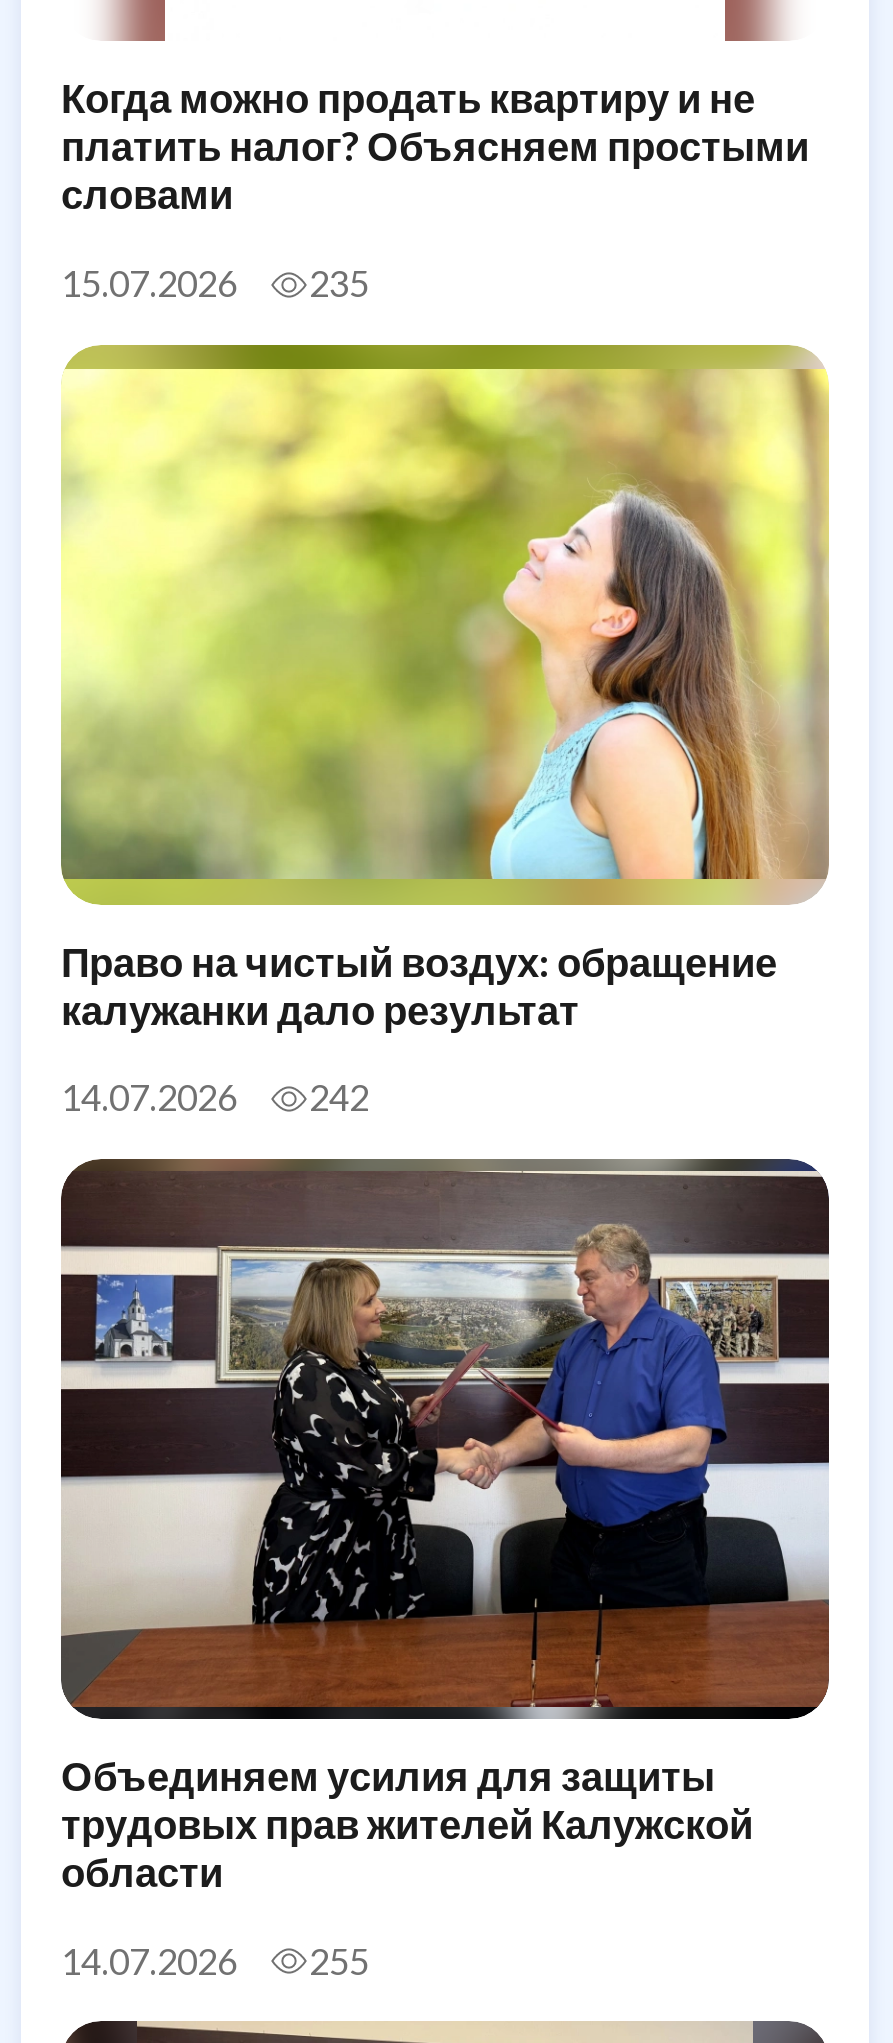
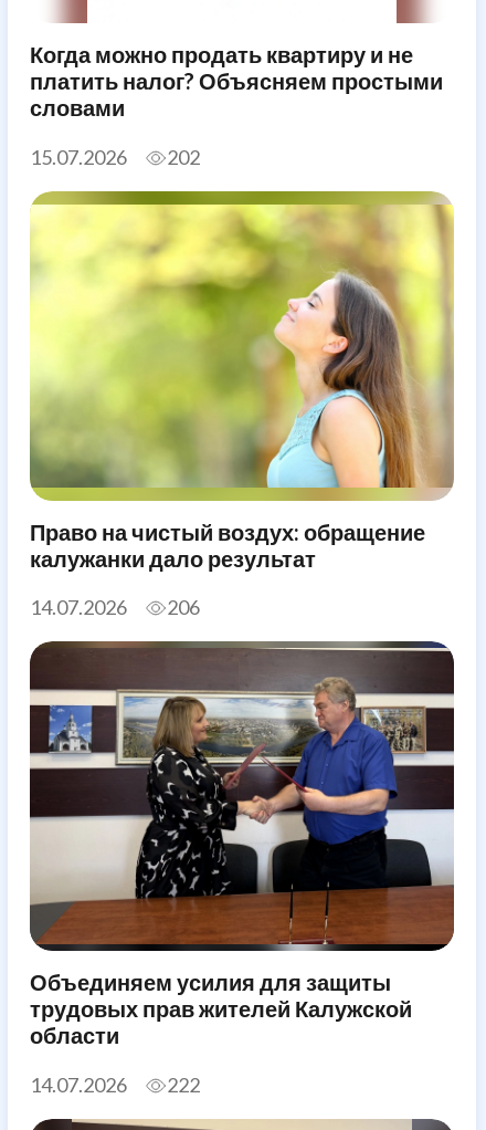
- 15.07.2026 235
+ 15.07.2026 202

- 14.07.2026 242
+ 14.07.2026 206

- 14.07.2026 255
+ 14.07.2026 222
